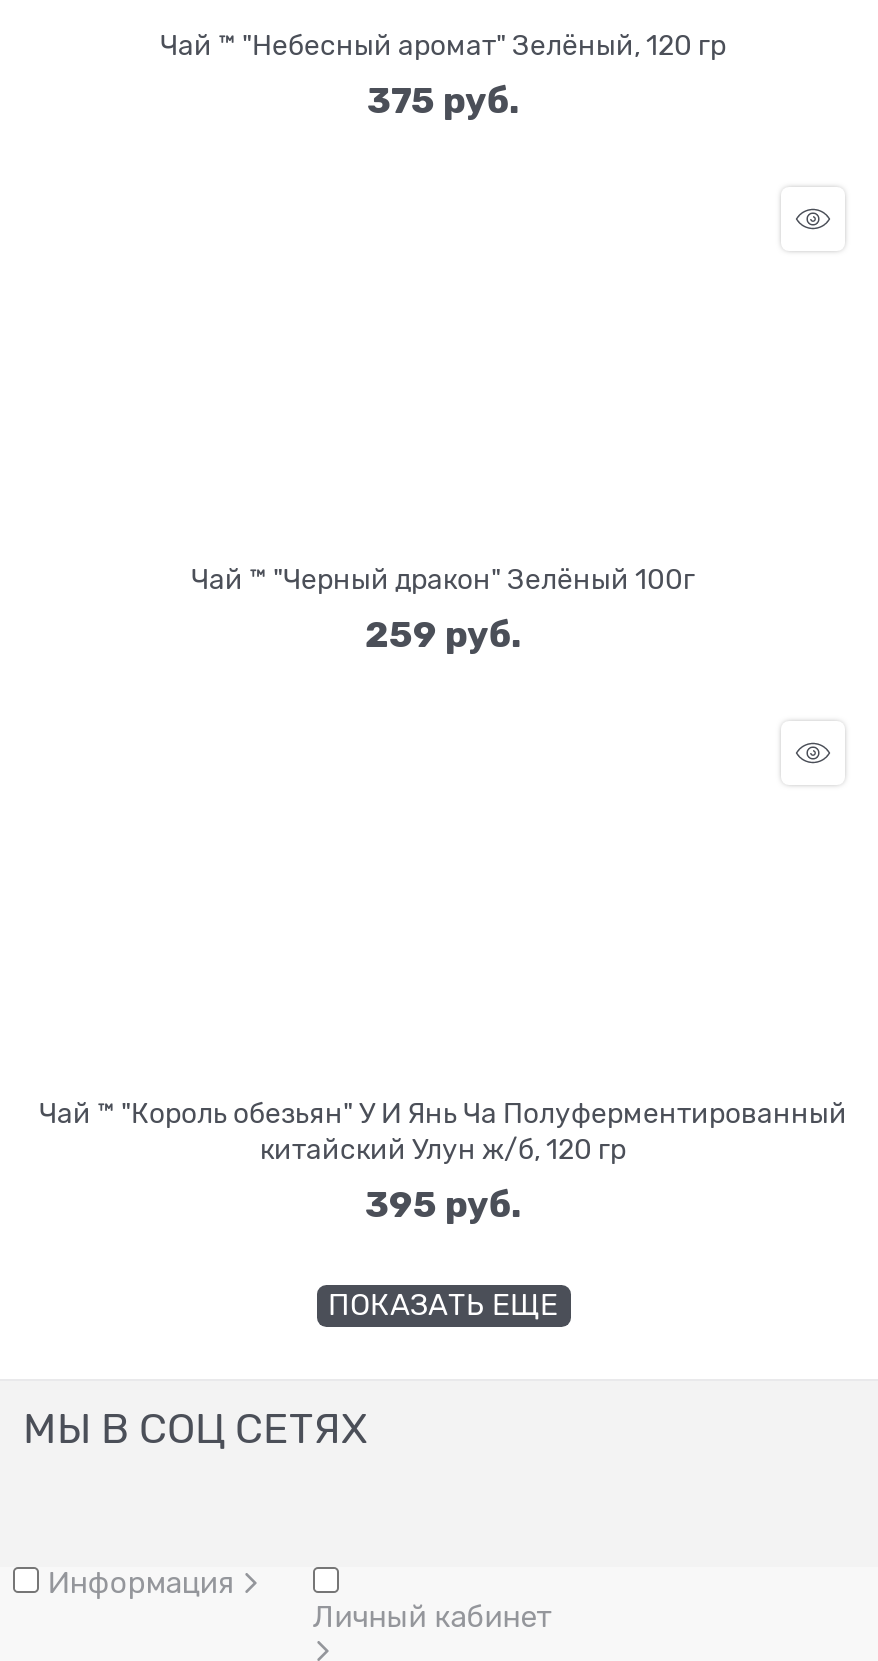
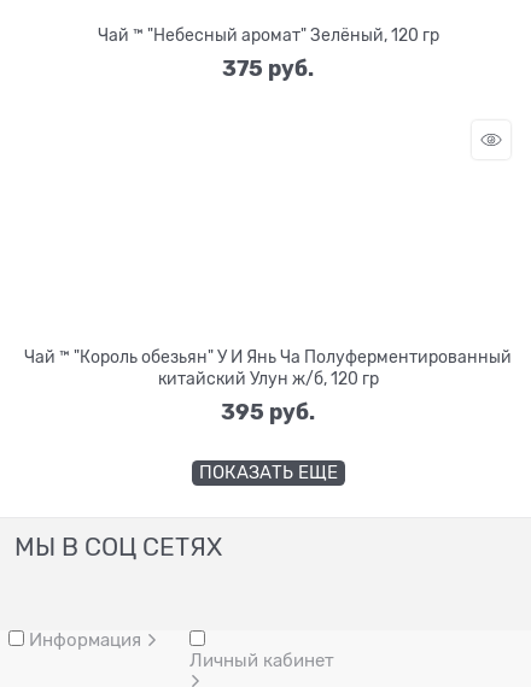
- Чай ™ "Черный дракон" Зелёный 100г
- 259 руб.
